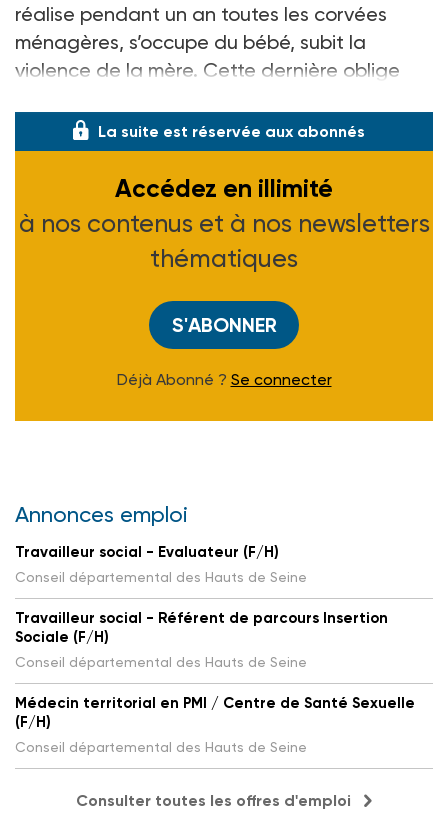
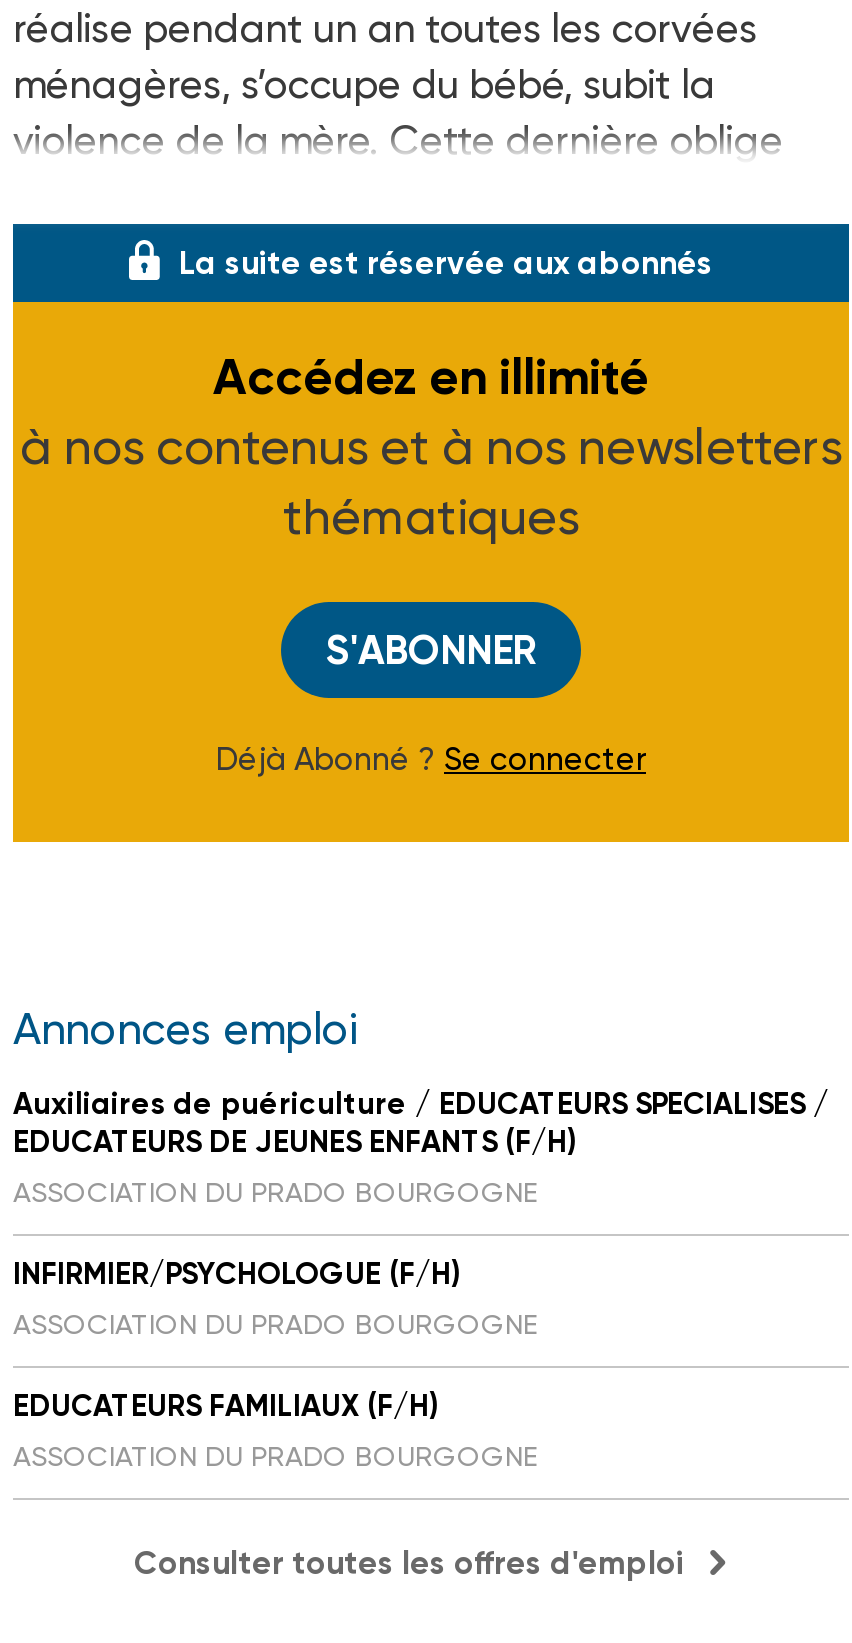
- Travailleur social - Evaluateur (F/H)
- Conseil départemental des Hauts de Seine
+ Auxiliaires de puériculture / EDUCATEURS SPECIALISES /
+ EDUCATEURS DE JEUNES ENFANTS (F/H)
+ ASSOCIATION DU PRADO BOURGOGNE

- Travailleur social - Référent de parcours Insertion
- Sociale (F/H)
- Conseil départemental des Hauts de Seine
+ INFIRMIER/PSYCHOLOGUE (F/H)
+ ASSOCIATION DU PRADO BOURGOGNE

- Médecin territorial en PMI / Centre de Santé Sexuelle
- (F/H)
- Conseil départemental des Hauts de Seine
+ EDUCATEURS FAMILIAUX (F/H)
+ ASSOCIATION DU PRADO BOURGOGNE
